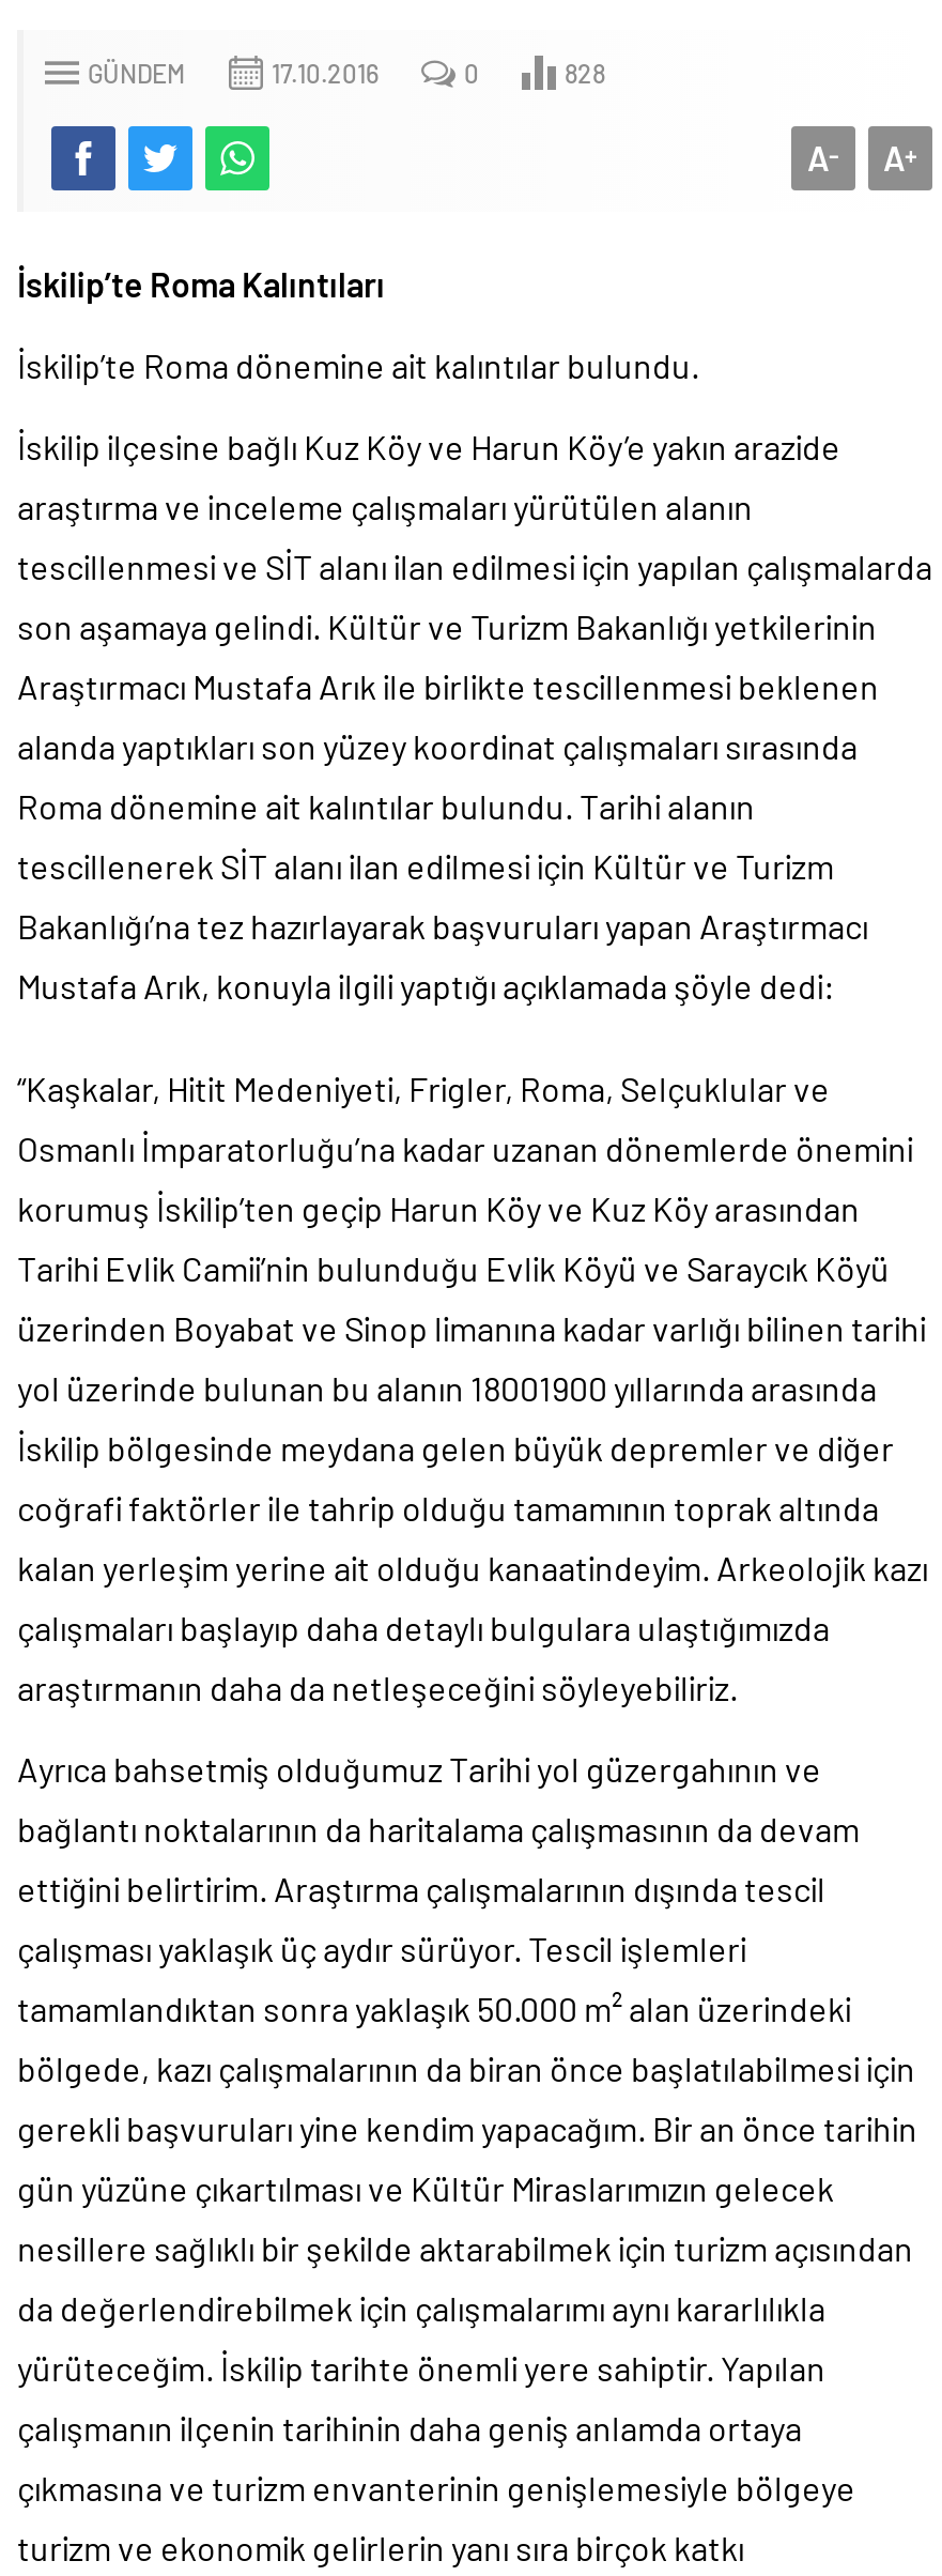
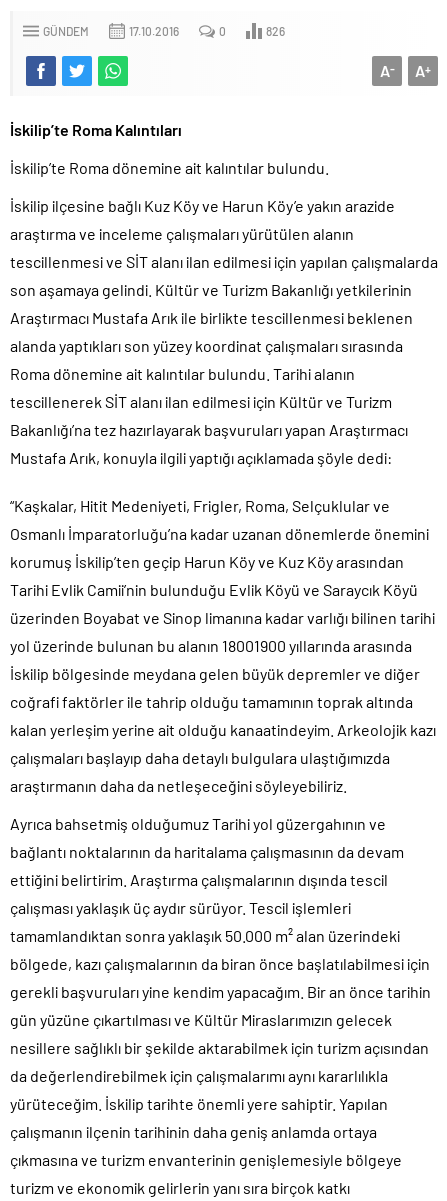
- 828
+ 826
